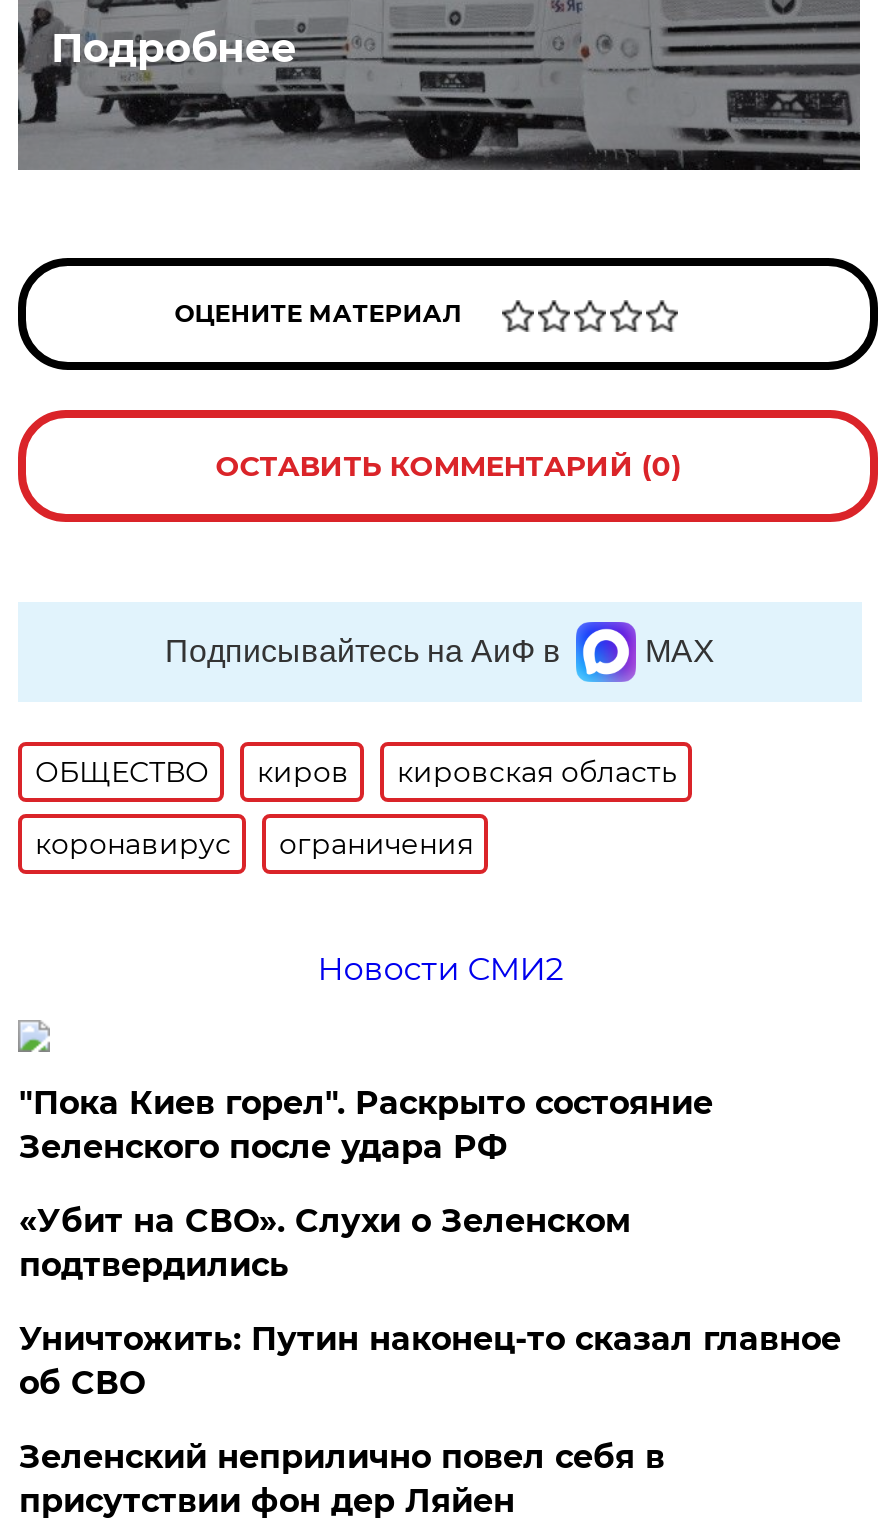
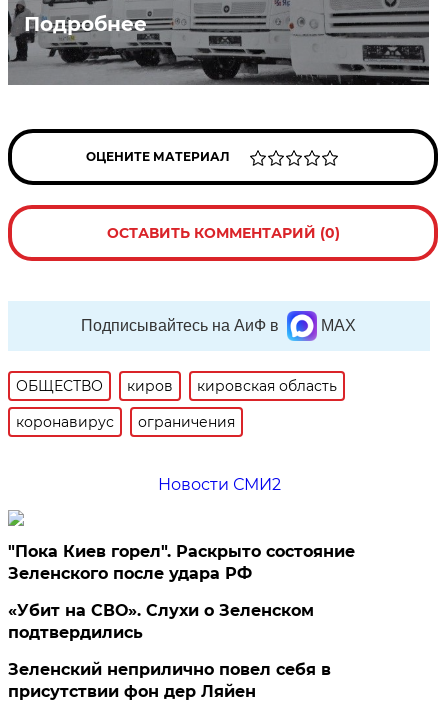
- Уничтожить: Путин наконец-то сказал главное
- об СВО
